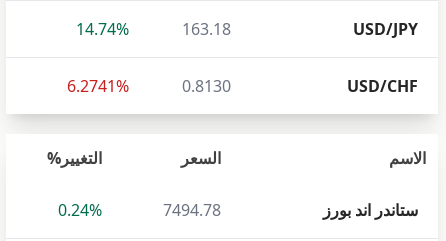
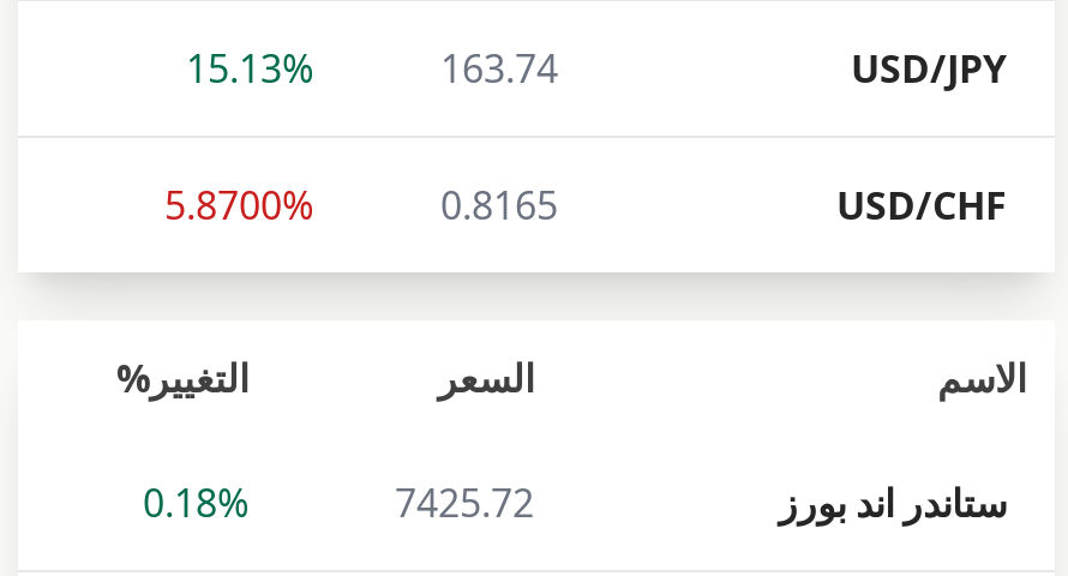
- 14.74%
+ 15.13%

- 163.18
+ 163.74

- 6.2741%
+ 5.8700%

- 0.8130
+ 0.8165

- 0.24%
+ 0.18%

- 7494.78
+ 7425.72
